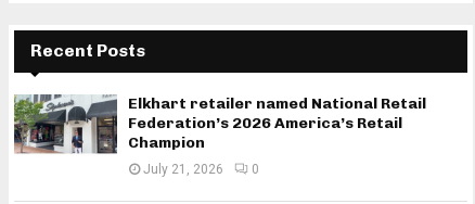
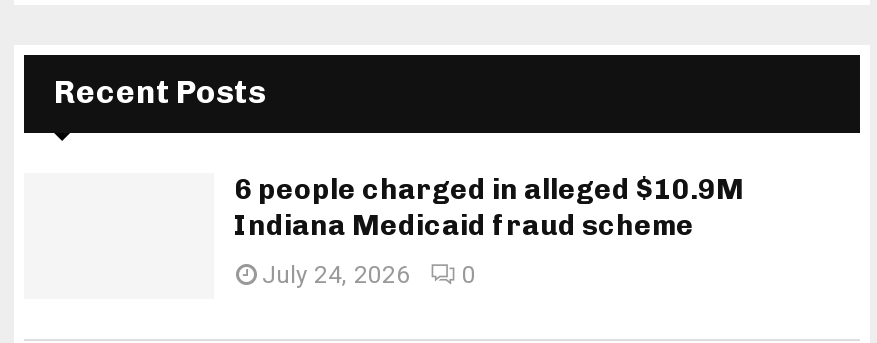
- [image]

- Elkhart retailer named National Retail
- Federation’s 2026 America’s Retail
- Champion
+ 6 people charged in alleged $10.9M
+ Indiana Medicaid fraud scheme

- July 21, 2026 0
+ July 24, 2026 0
